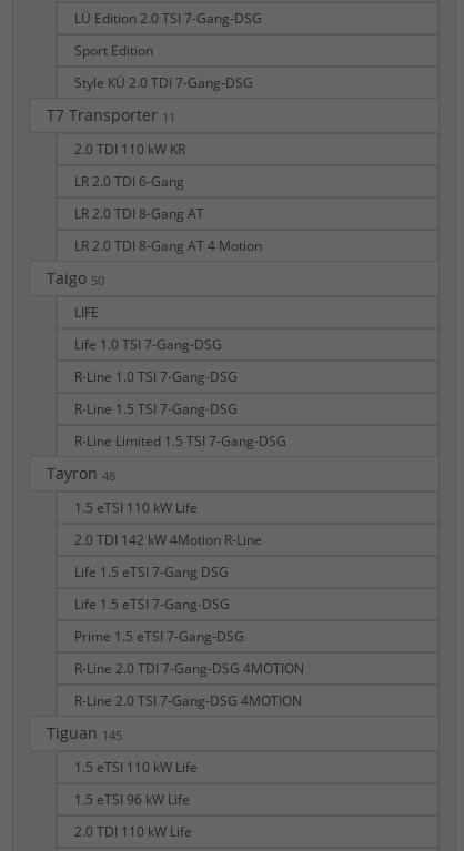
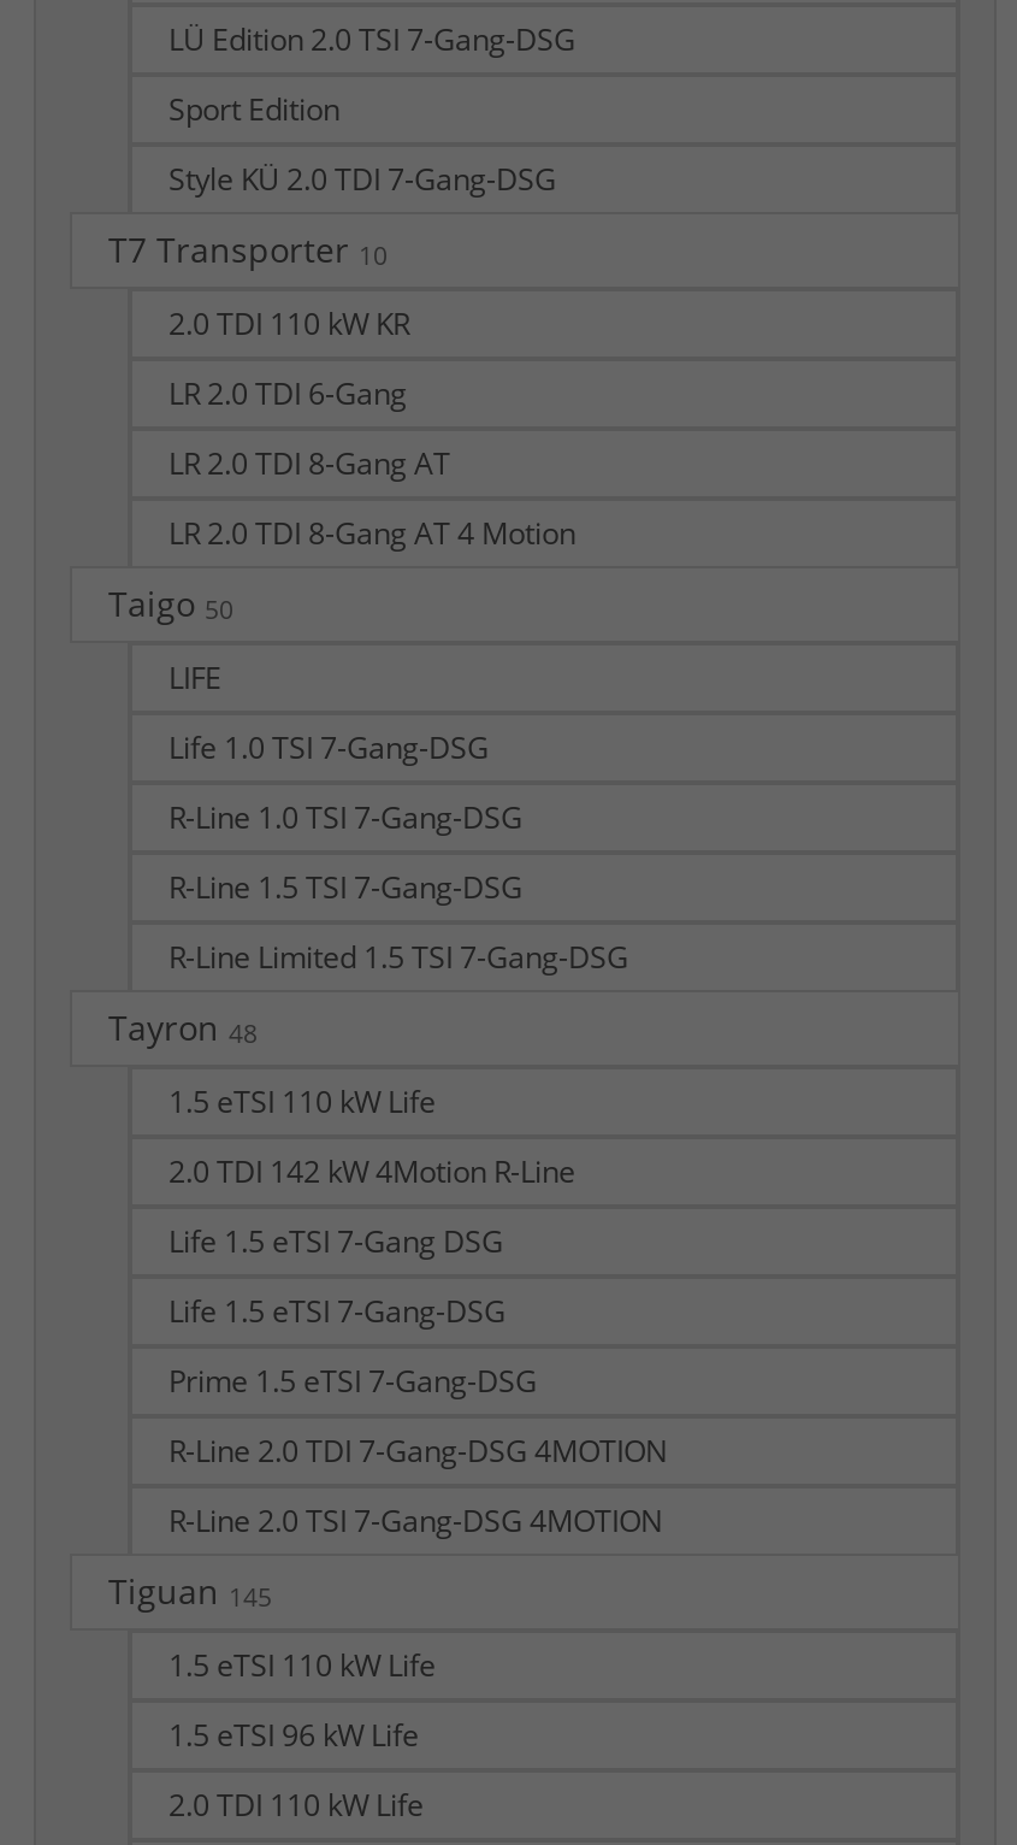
- T7 Transporter 11
+ T7 Transporter 10
